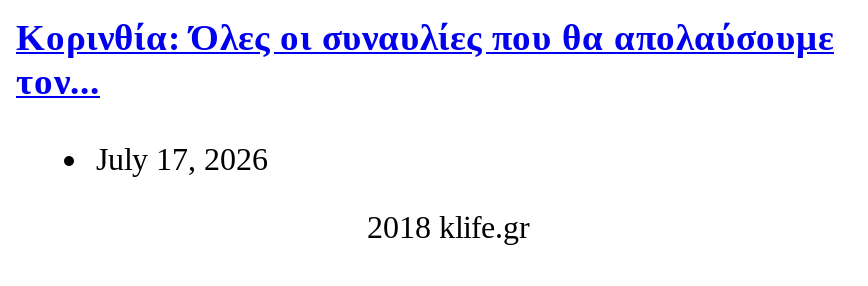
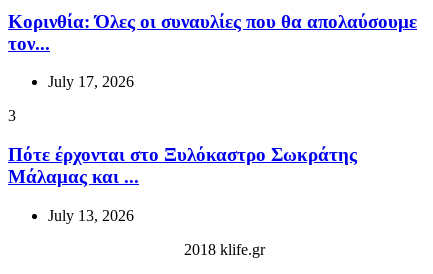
+ 3
+ Πότε έρχονται στο Ξυλόκαστρο Σωκράτης
+ Μάλαμας και ...
+ July 13, 2026
